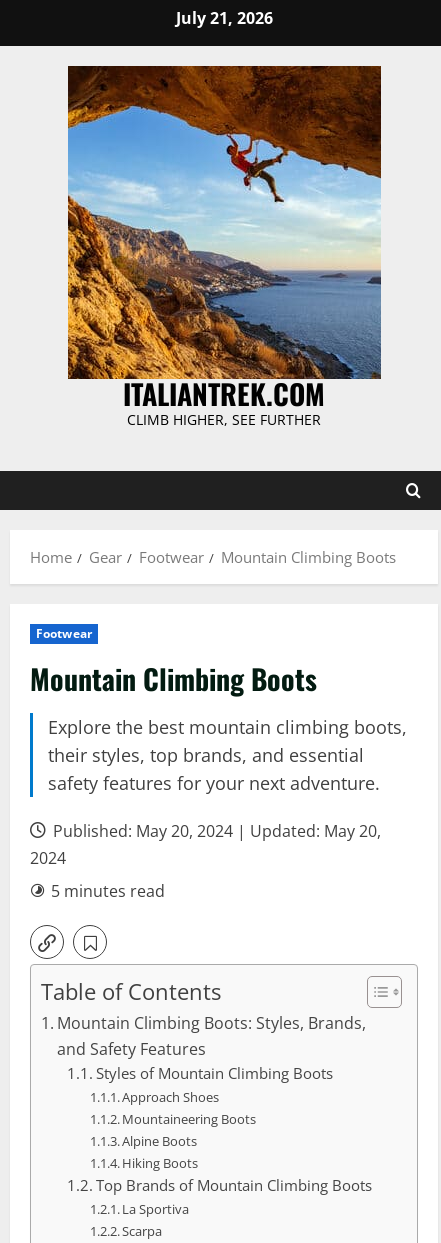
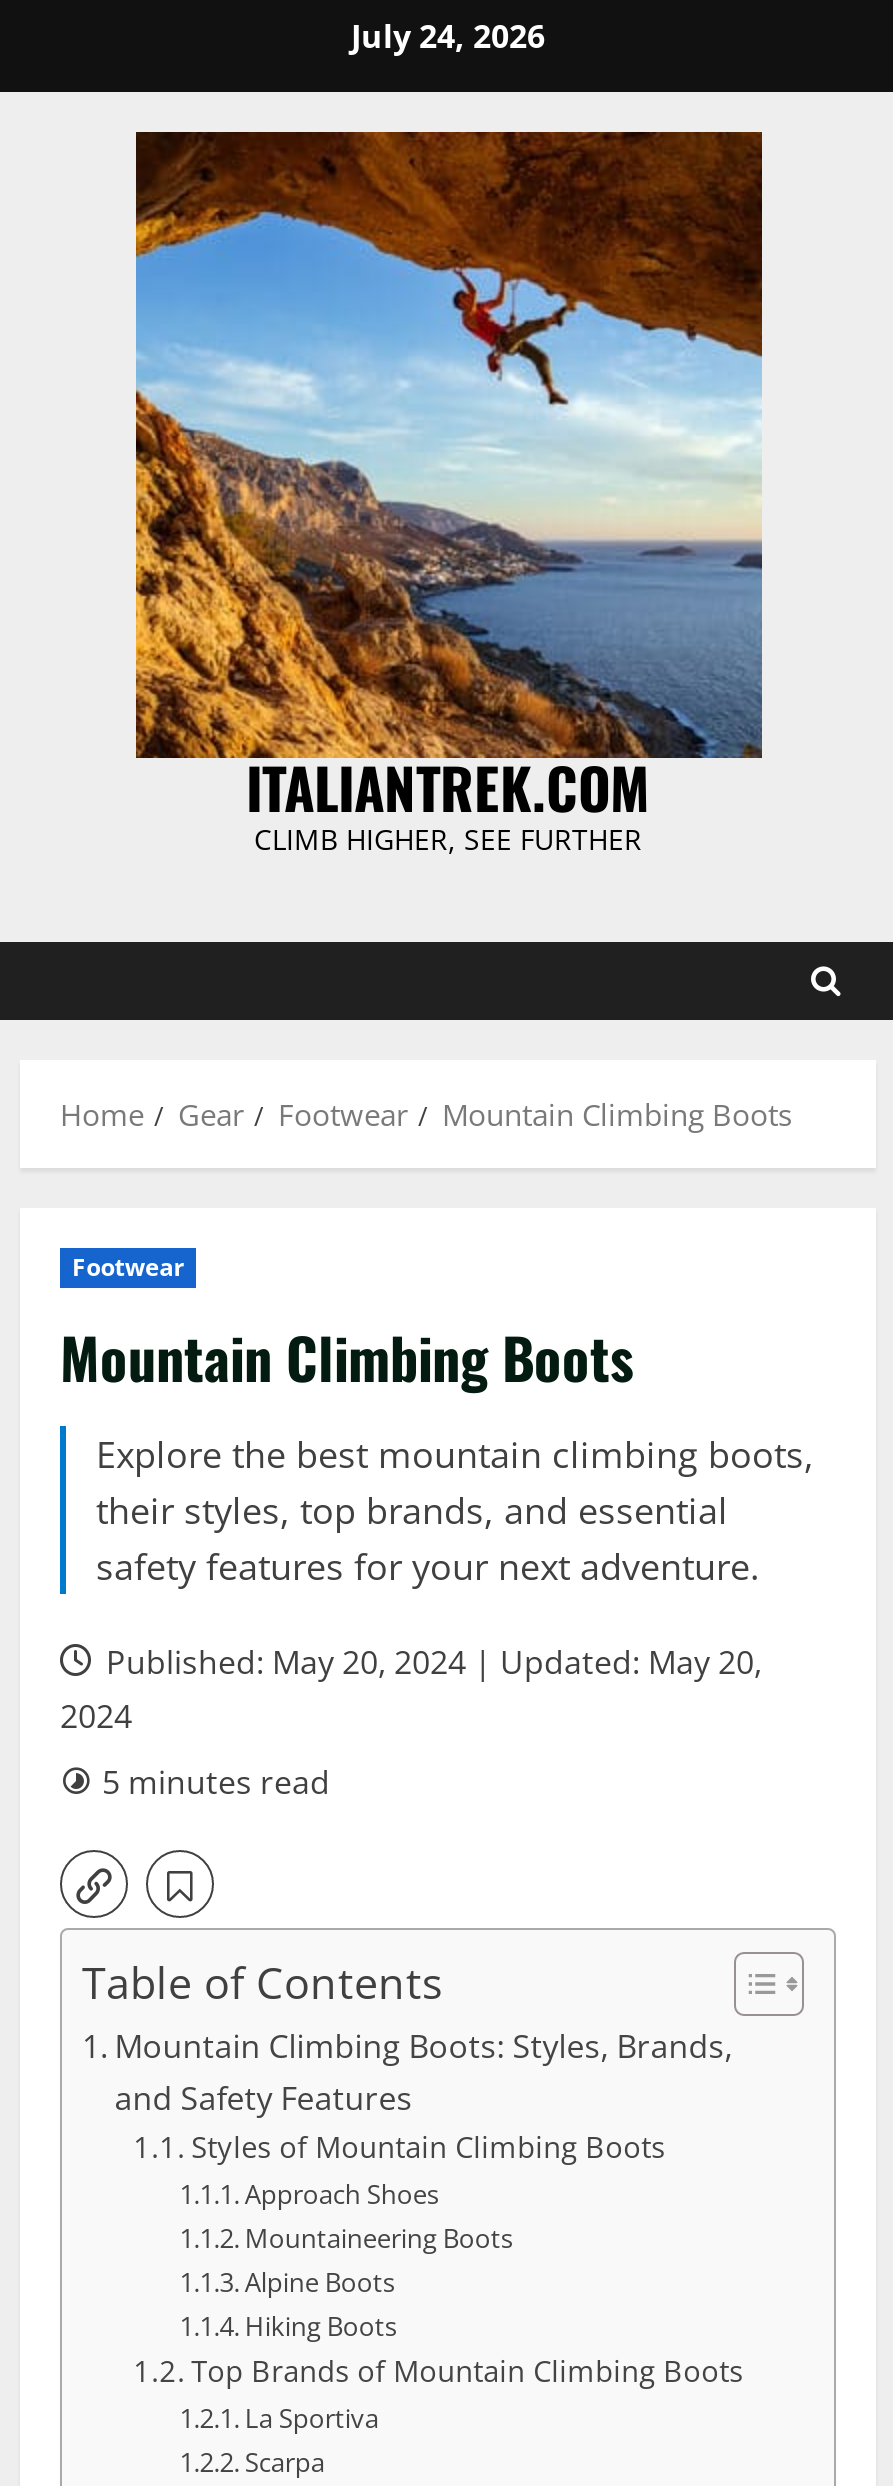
- July 21, 2026
+ July 24, 2026
